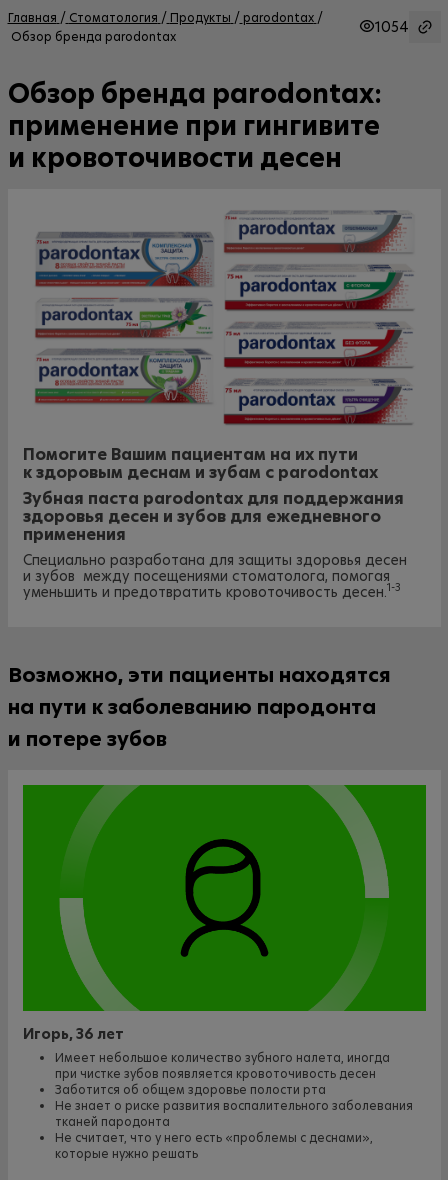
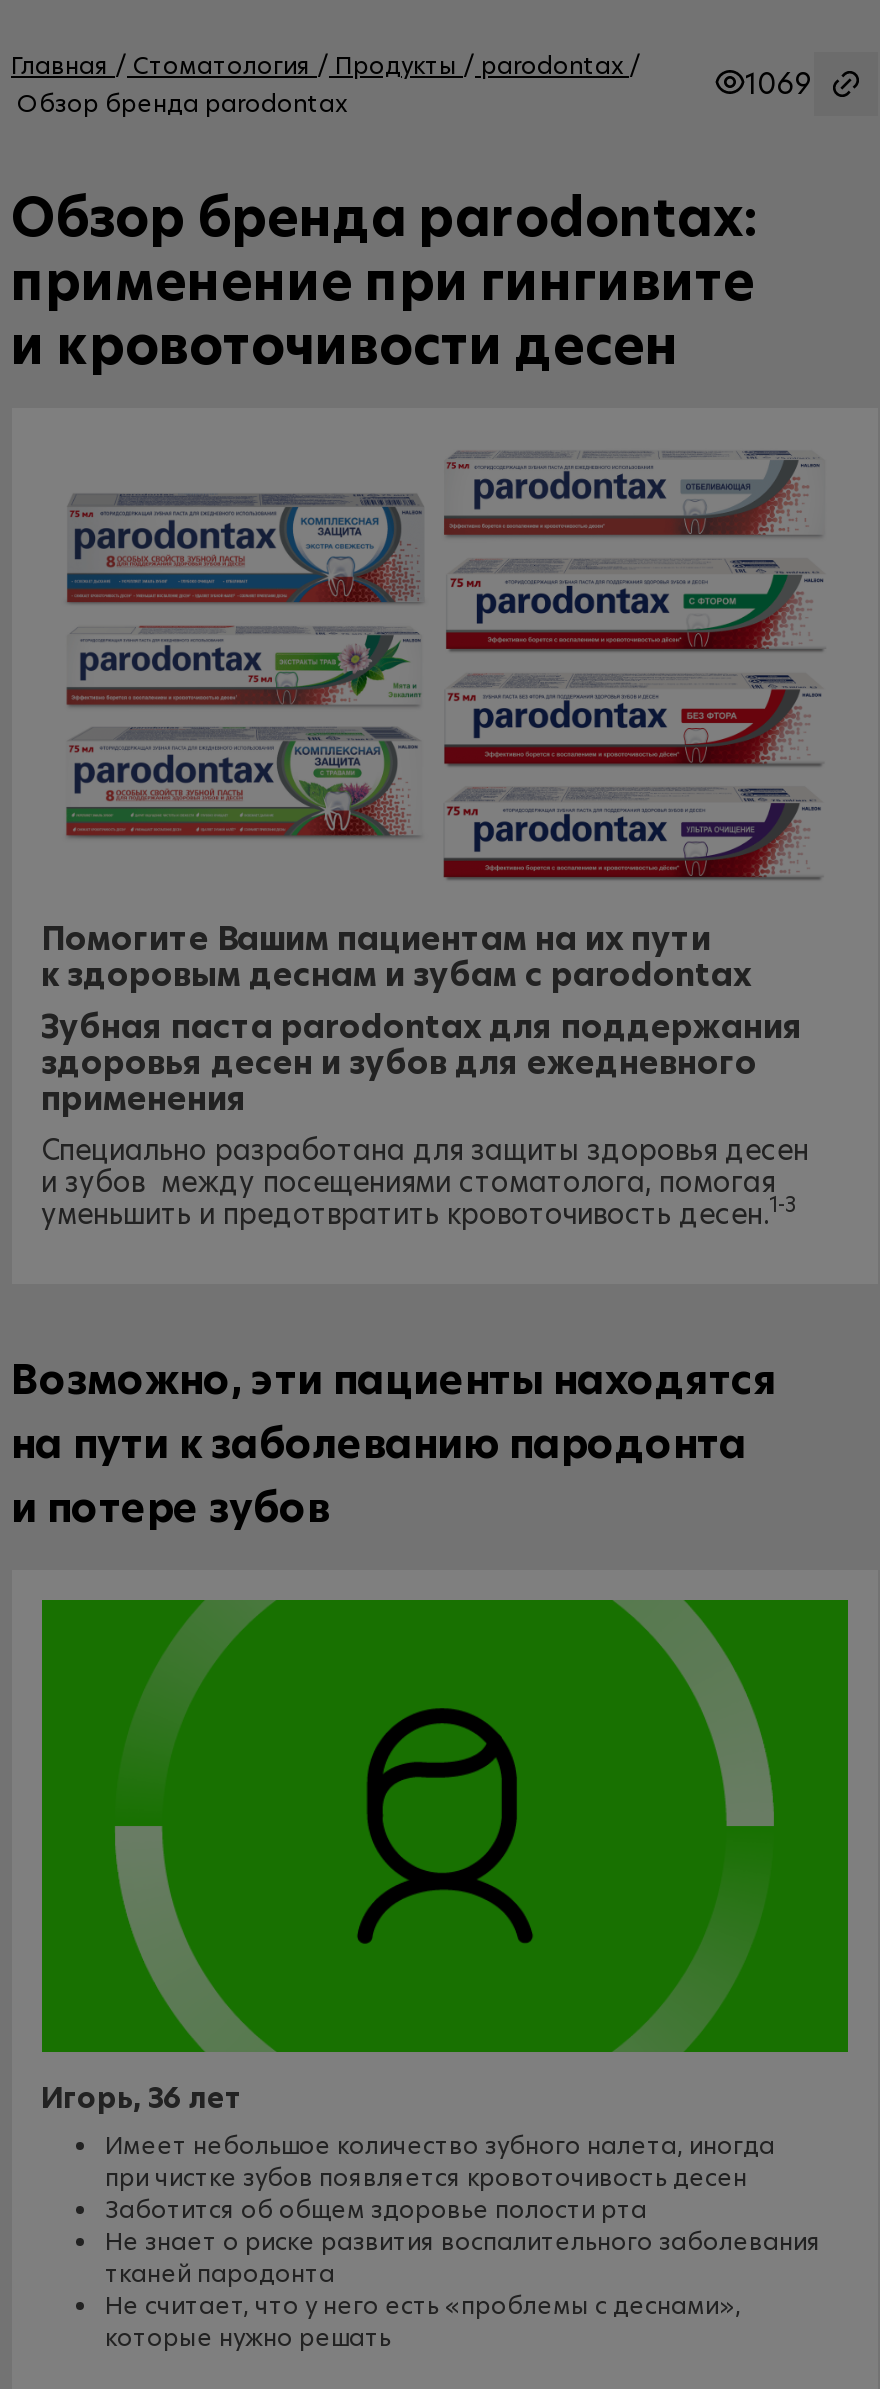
- 1054
+ 1069
